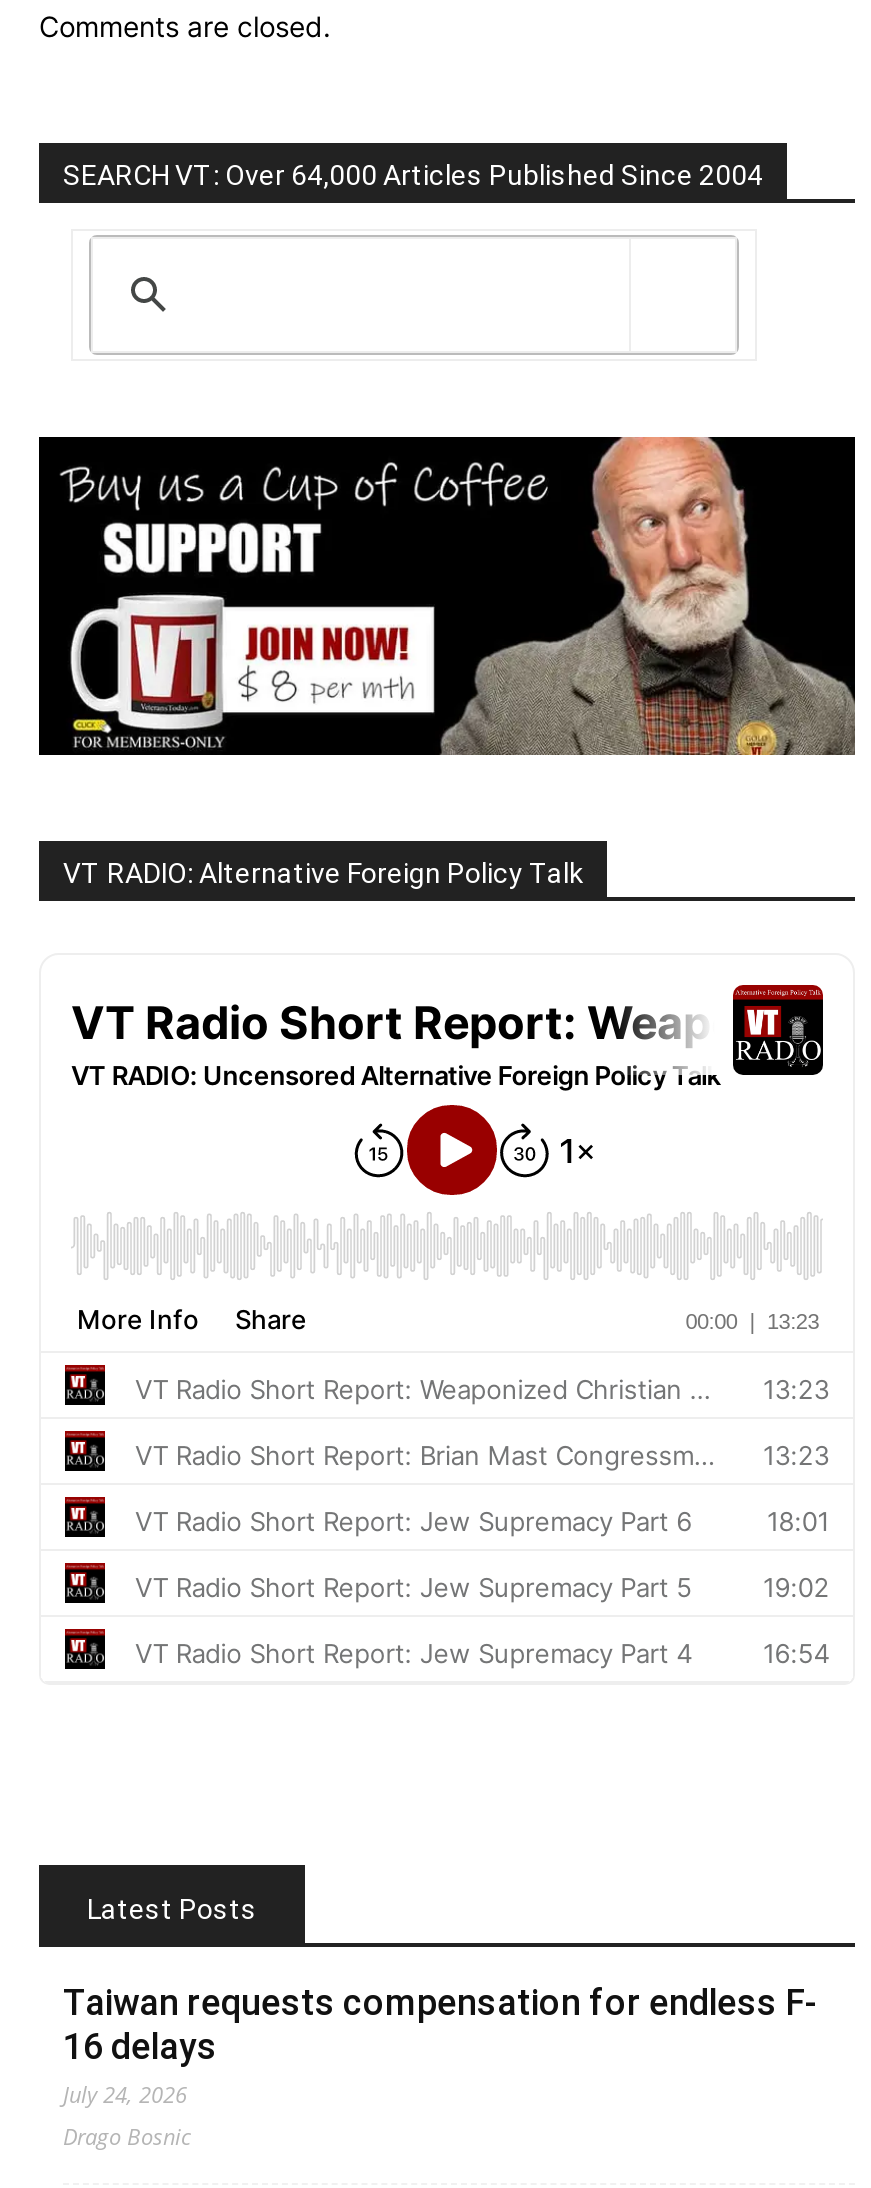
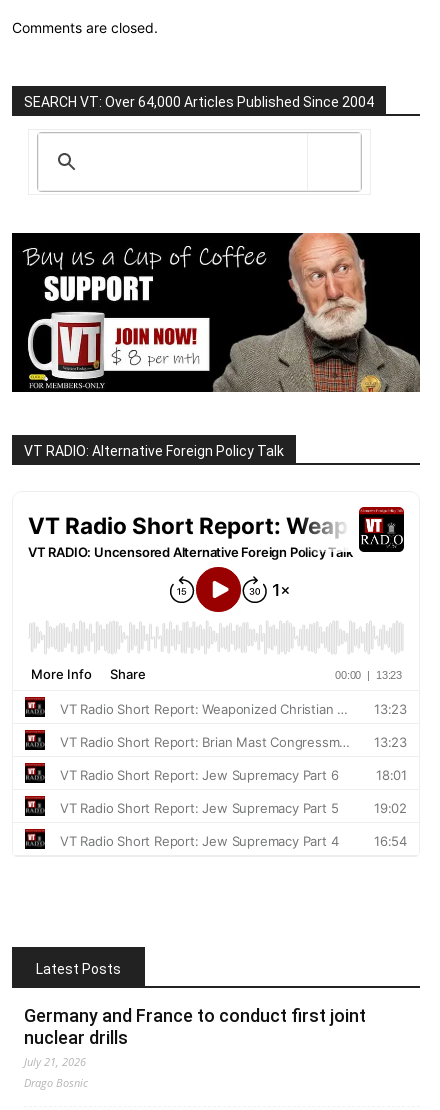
- Taiwan requests compensation for endless F-
- 16 delays
- July 24, 2026
+ Germany and France to conduct first joint
+ nuclear drills
+ July 21, 2026
